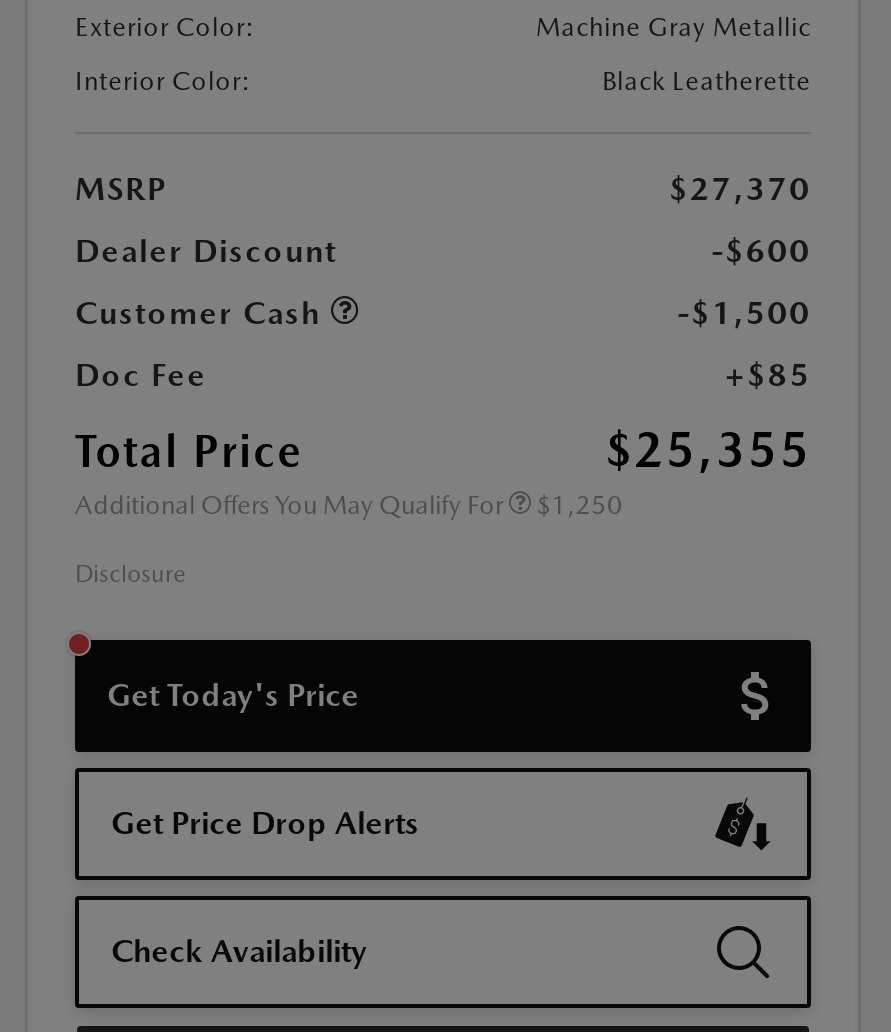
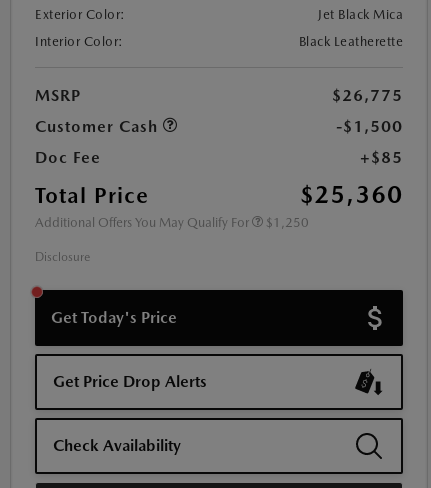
- Machine Gray Metallic
+ Jet Black Mica

- $27,370
- Dealer Discount
- -$600
+ $26,775

- $25,355
+ $25,360
